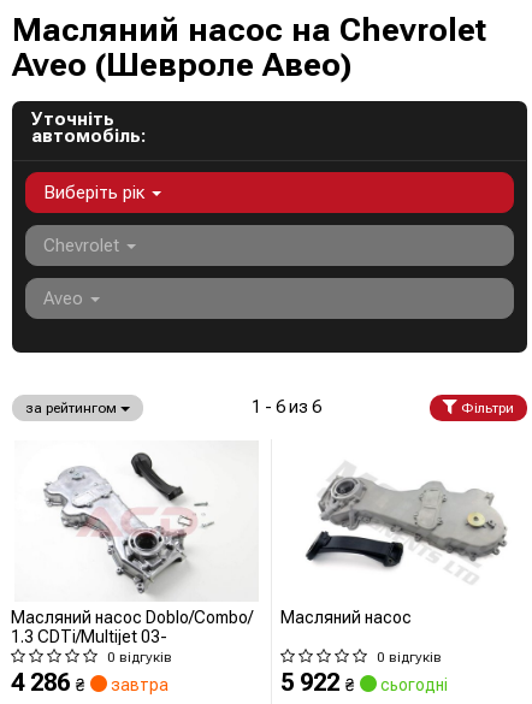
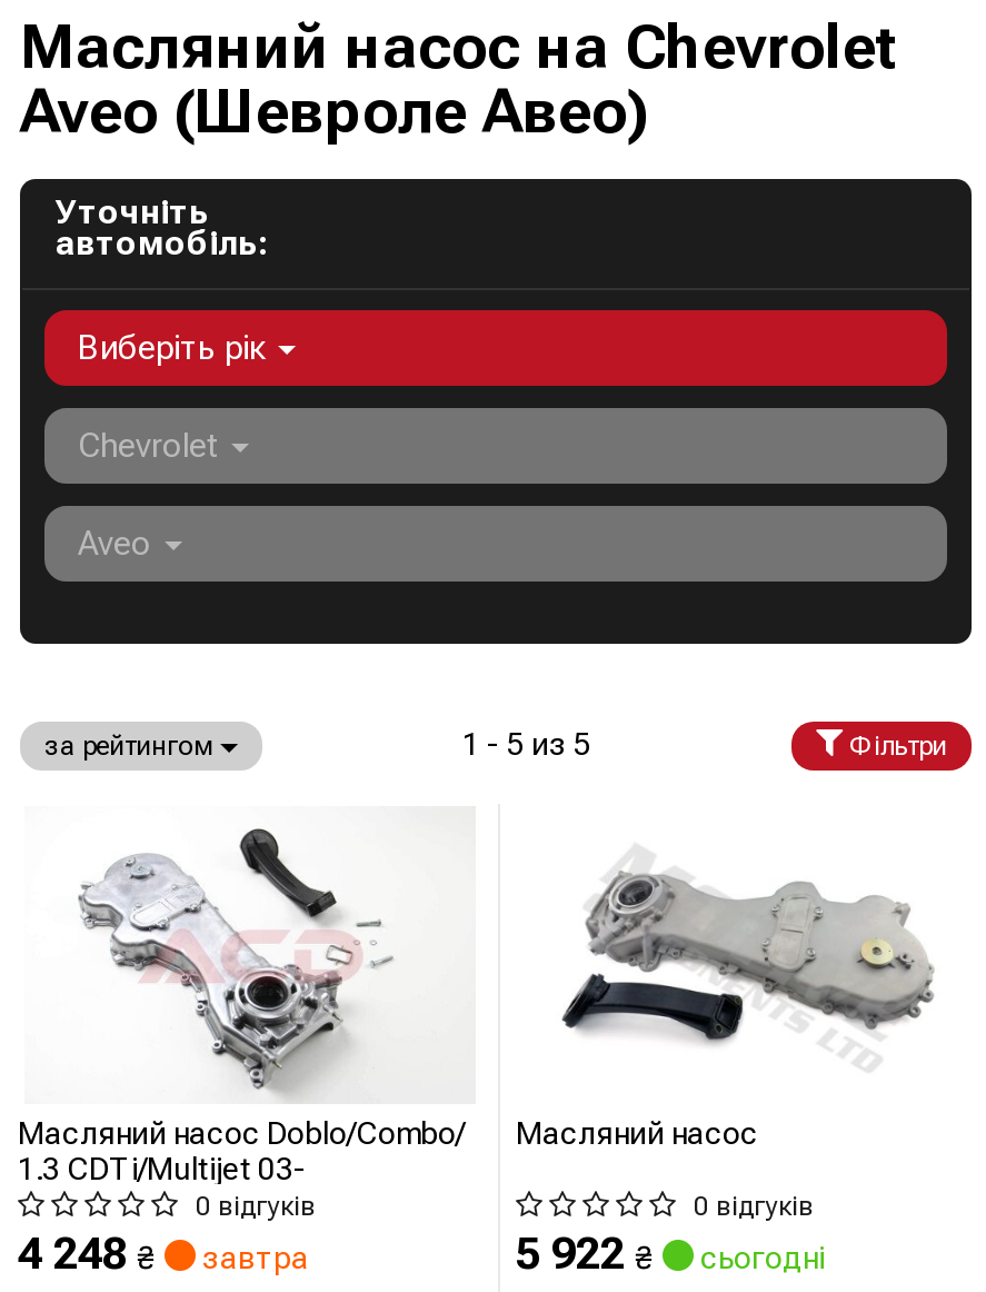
- 1 - 6 из 6
+ 1 - 5 из 5

- 4 286 ₴ завтра
+ 4 248 ₴ завтра
